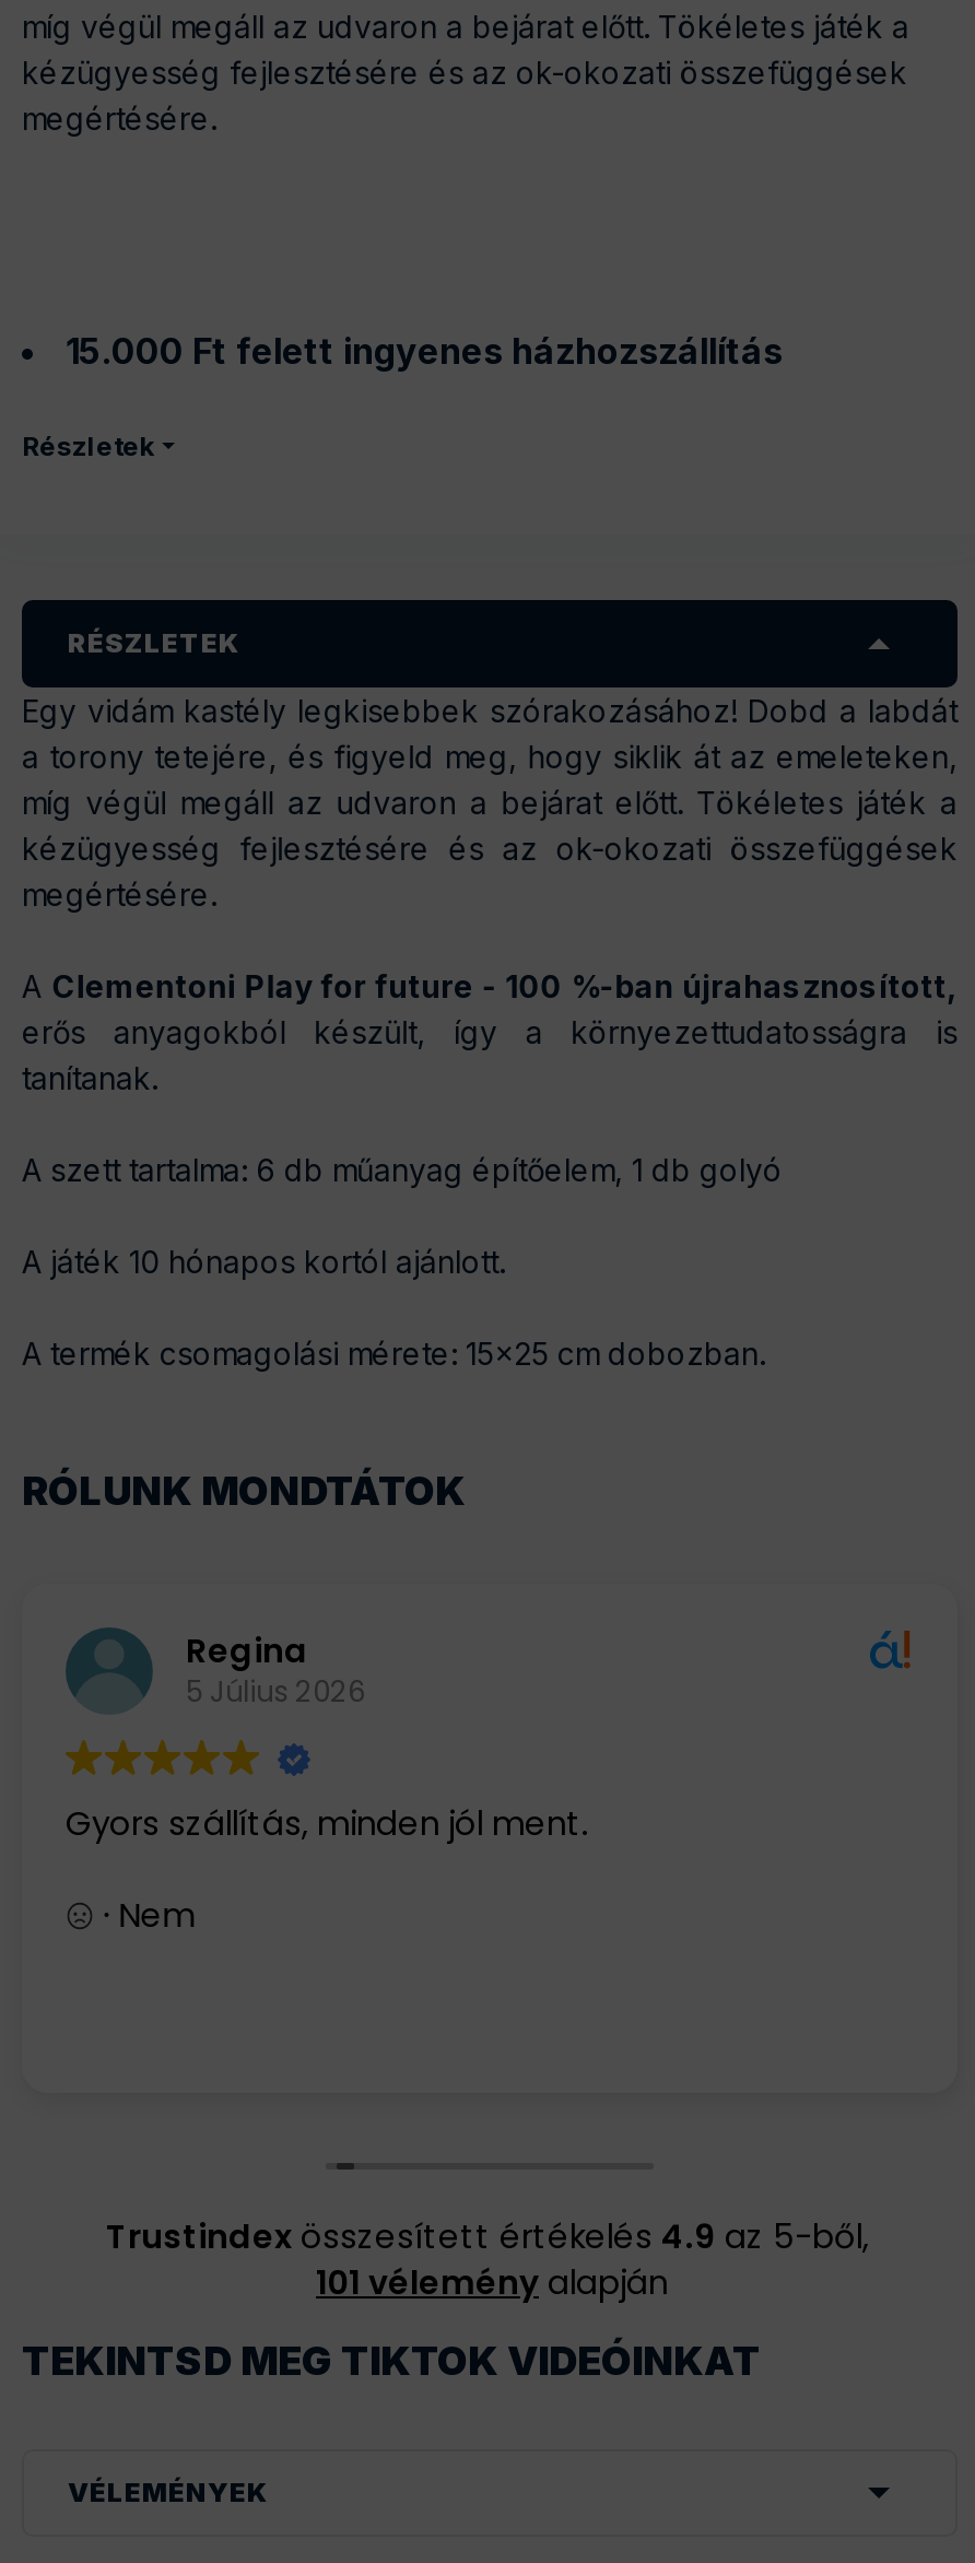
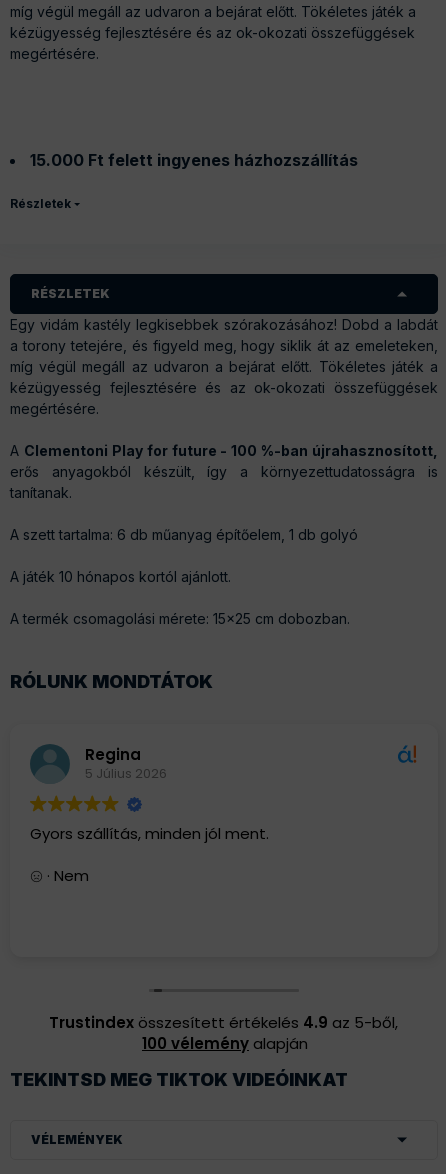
- 101 vélemény alapján
+ 100 vélemény alapján
